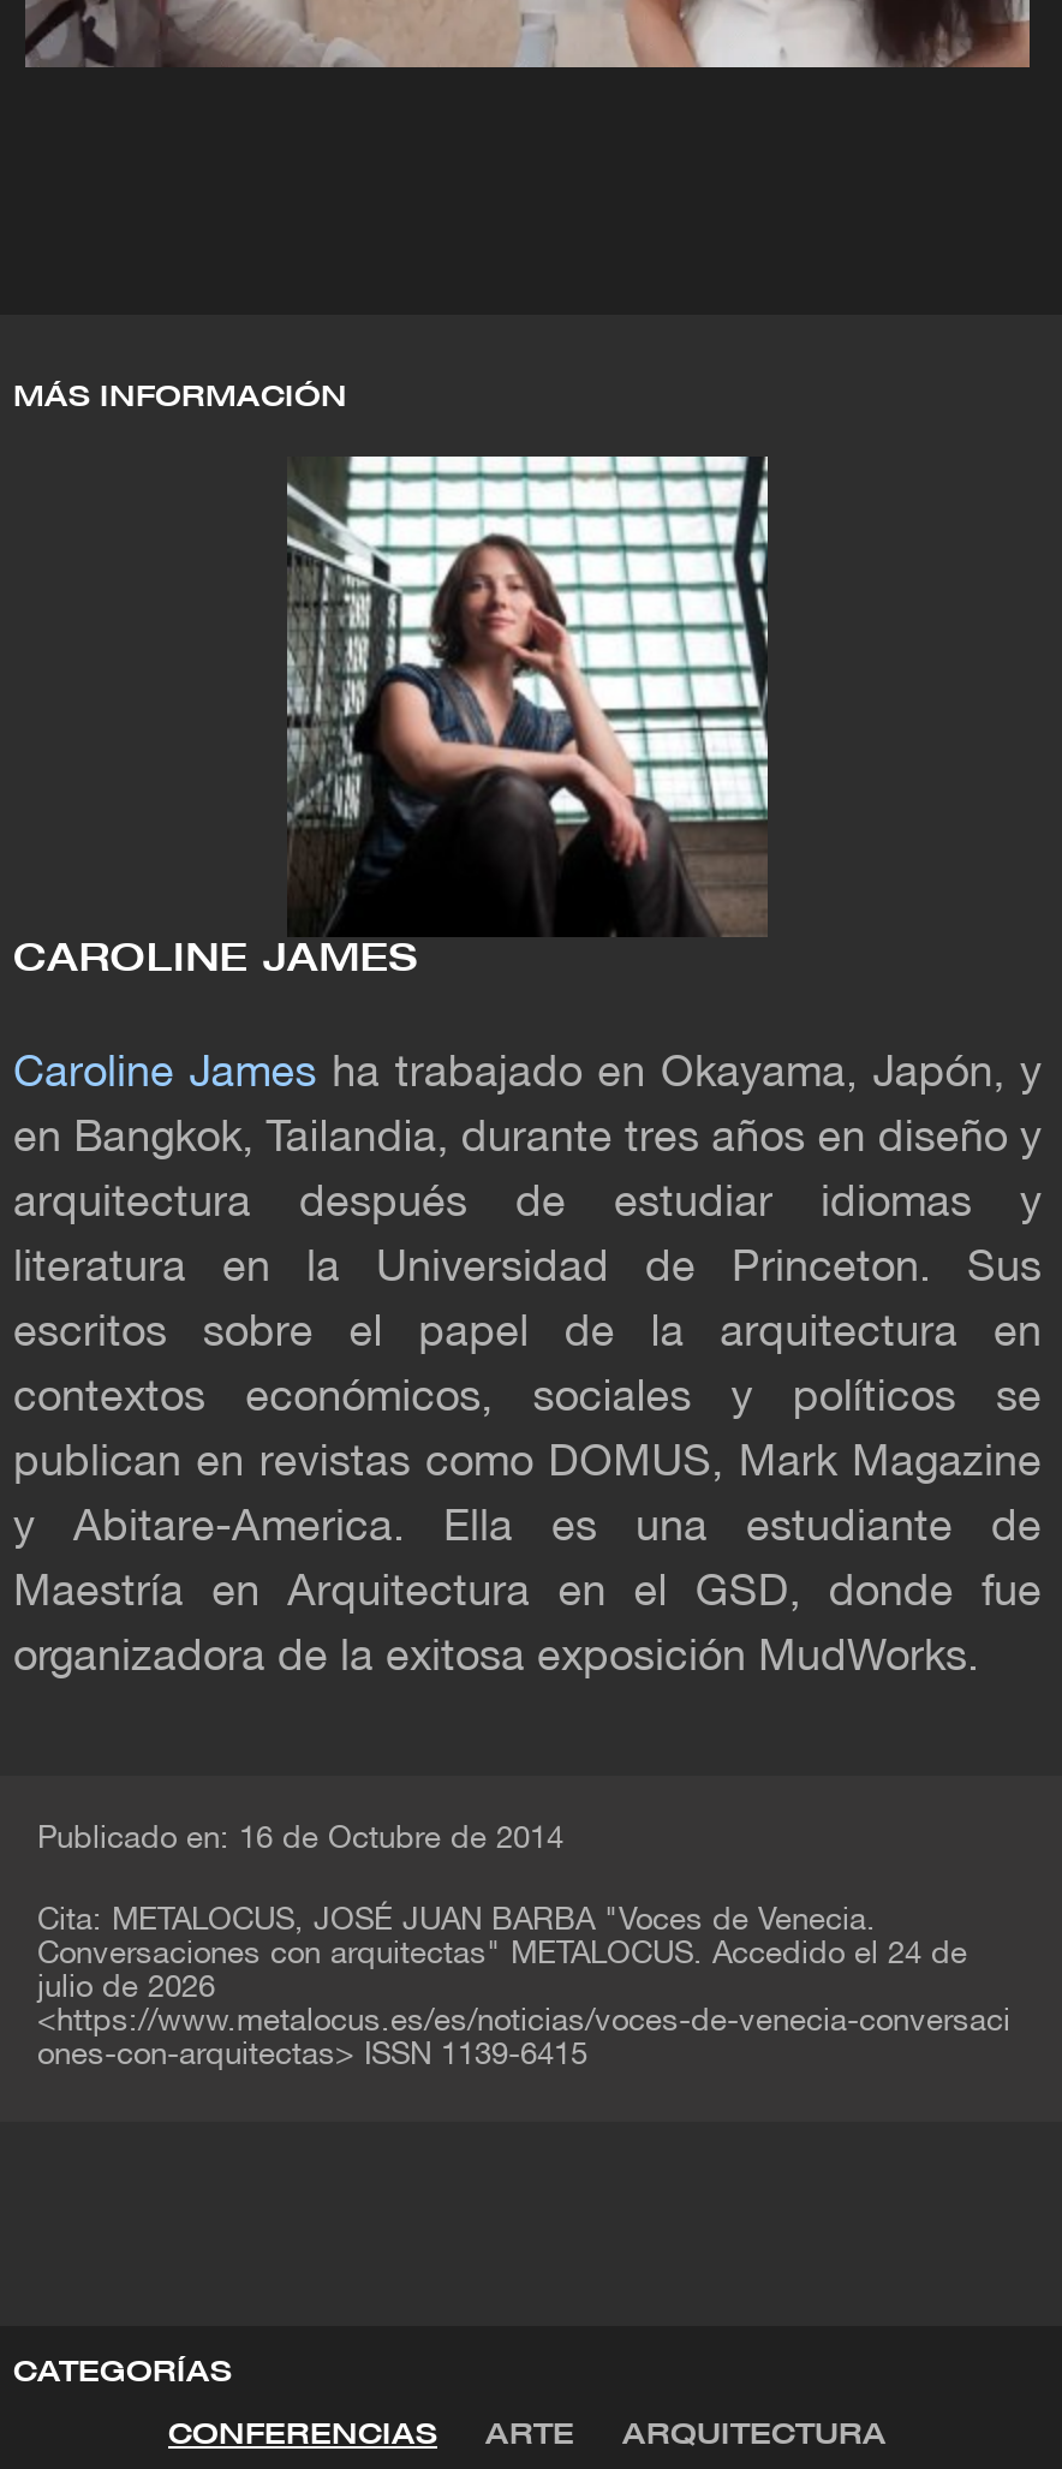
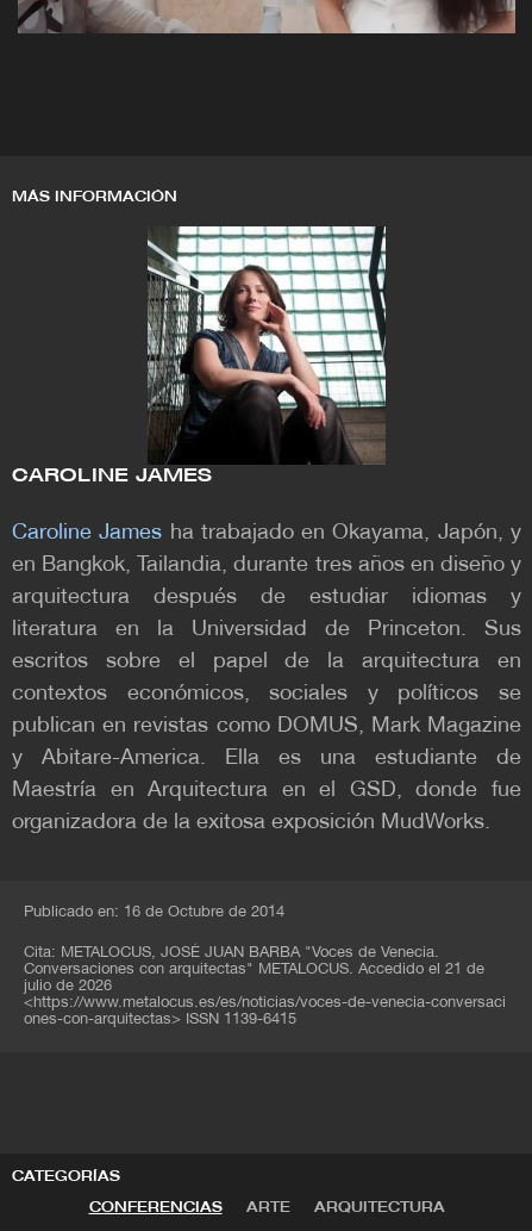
- Conversaciones con arquitectas" METALOCUS. Accedido el 24 de
+ Conversaciones con arquitectas" METALOCUS. Accedido el 21 de
